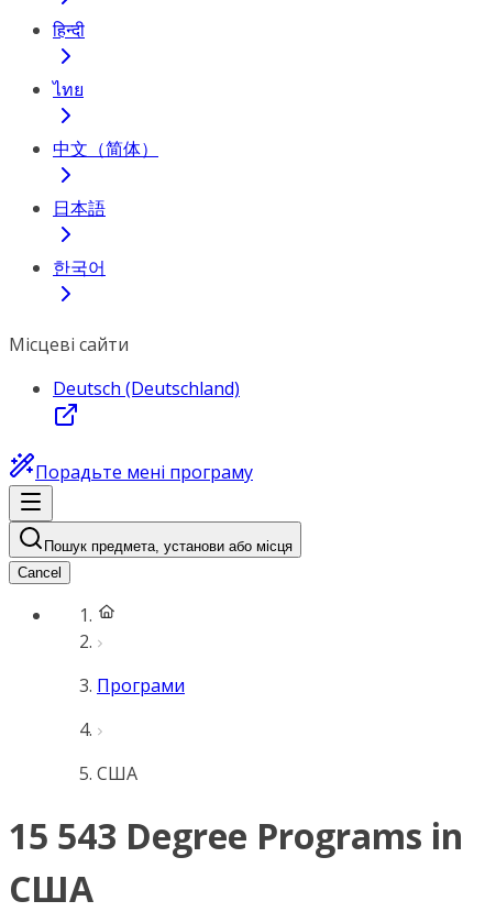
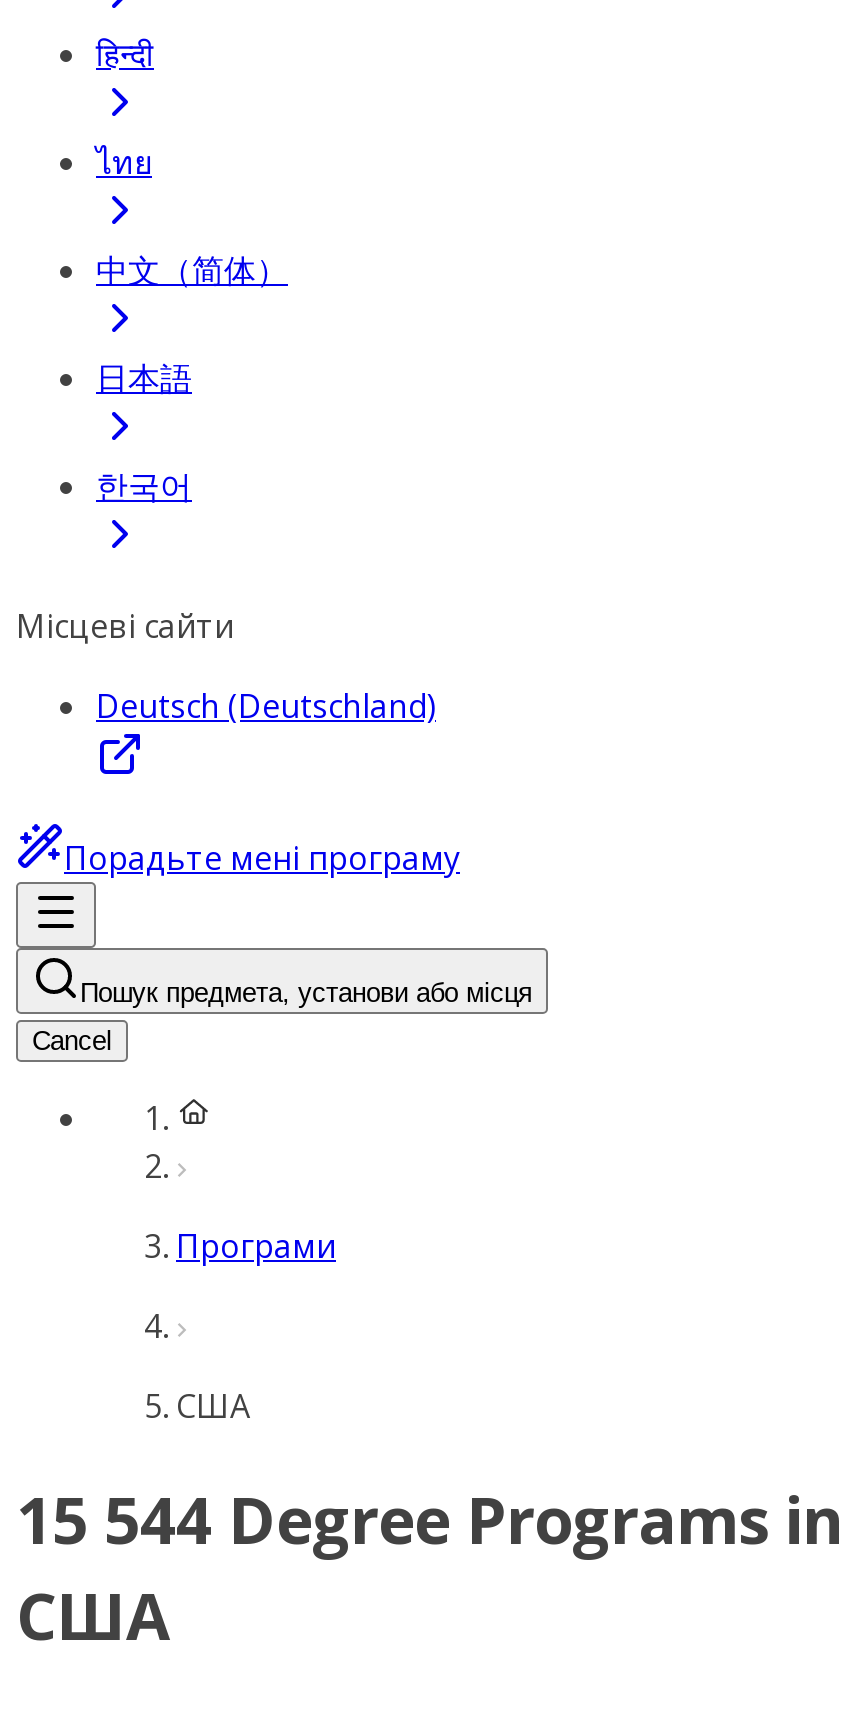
- 15 543 Degree Programs in
+ 15 544 Degree Programs in
